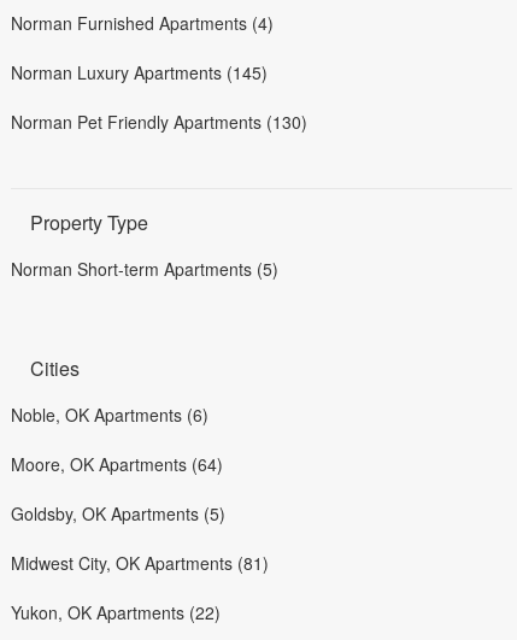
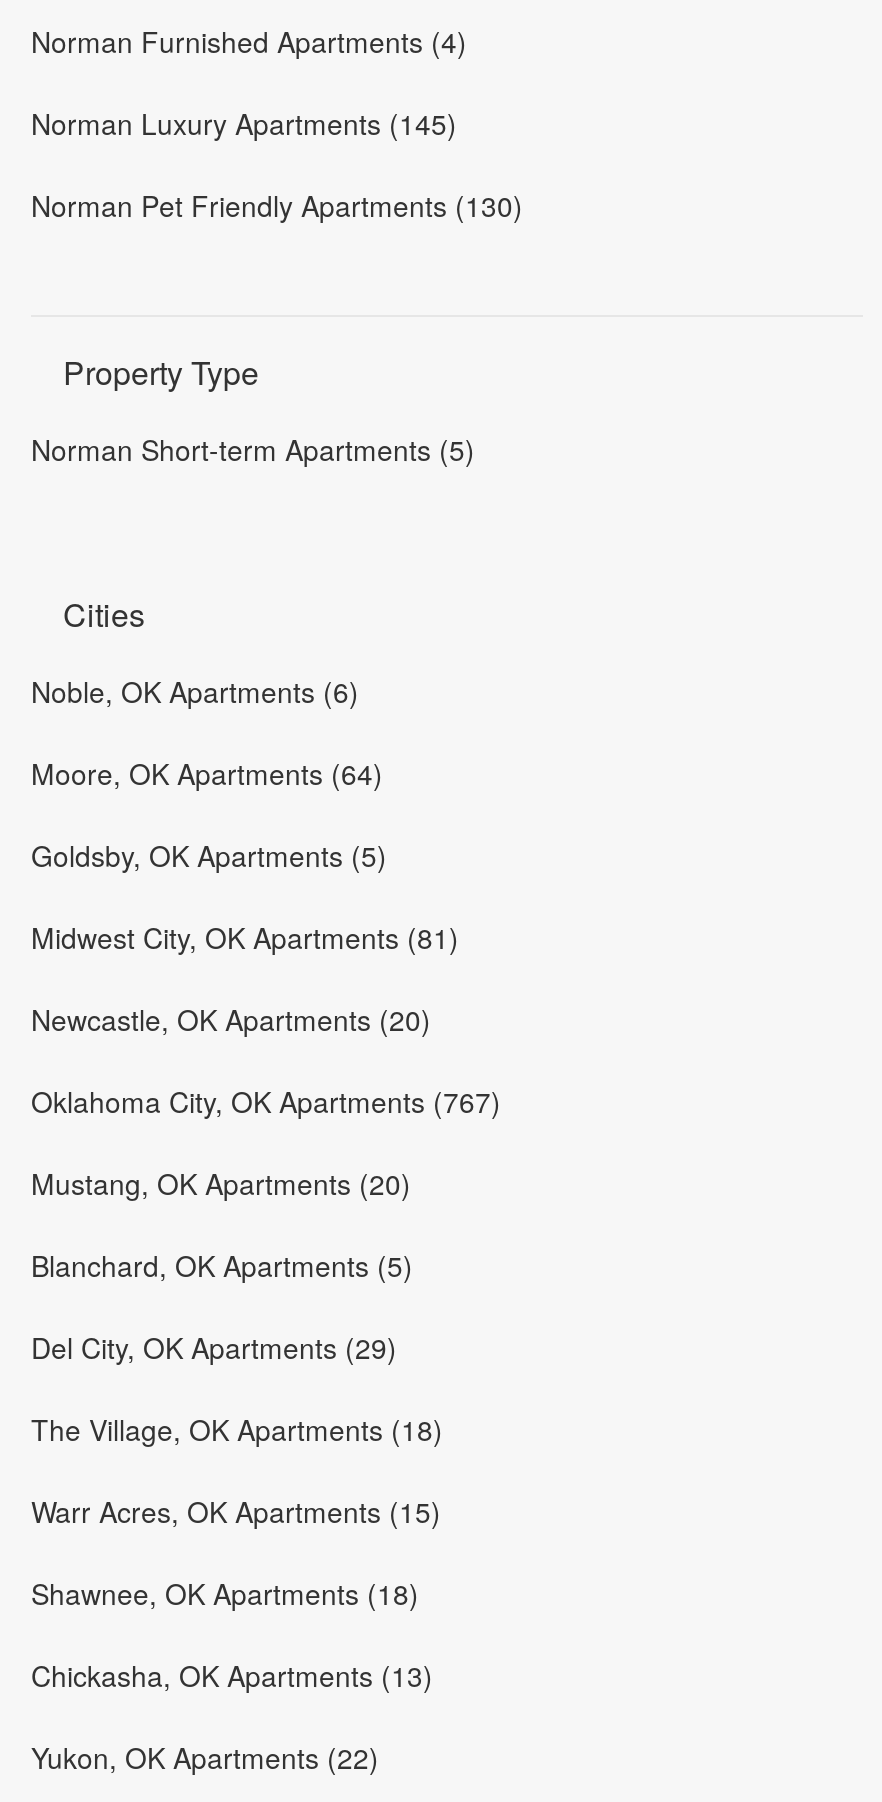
+ Newcastle, OK Apartments (20)
+ Oklahoma City, OK Apartments (767)
+ Mustang, OK Apartments (20)
+ Blanchard, OK Apartments (5)
+ Del City, OK Apartments (29)
+ The Village, OK Apartments (18)
+ Warr Acres, OK Apartments (15)
+ Shawnee, OK Apartments (18)
+ Chickasha, OK Apartments (13)
